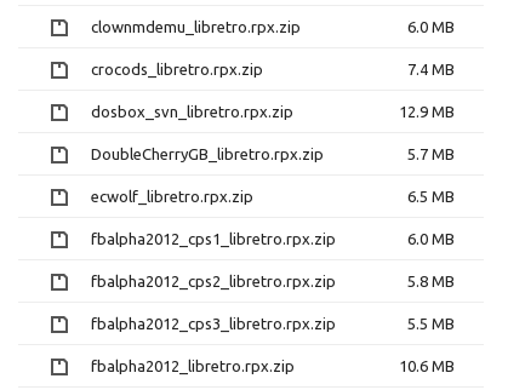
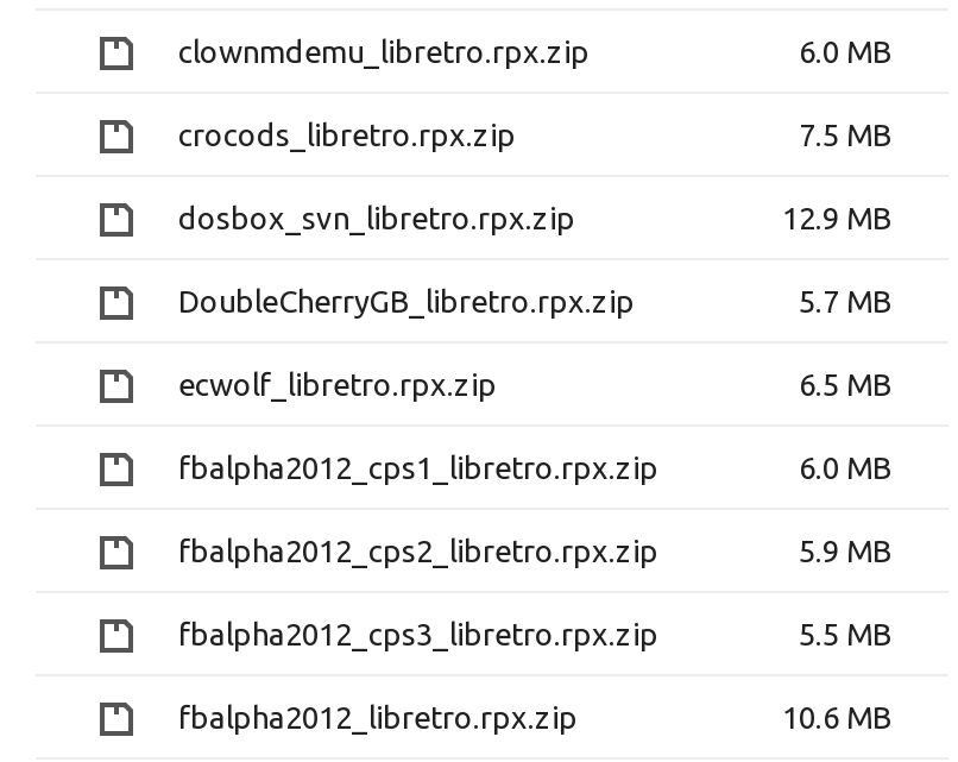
- 7.4 MB
+ 7.5 MB

- 5.8 MB
+ 5.9 MB
